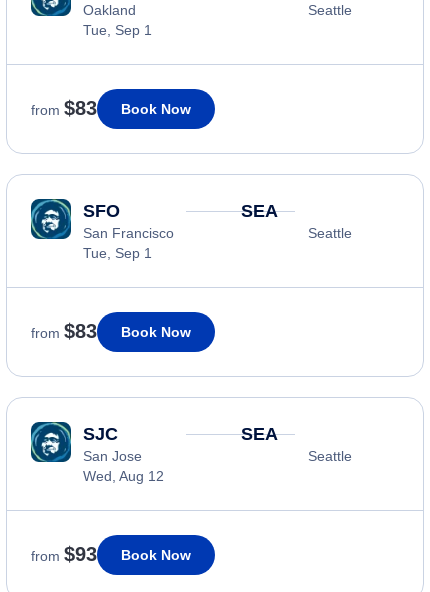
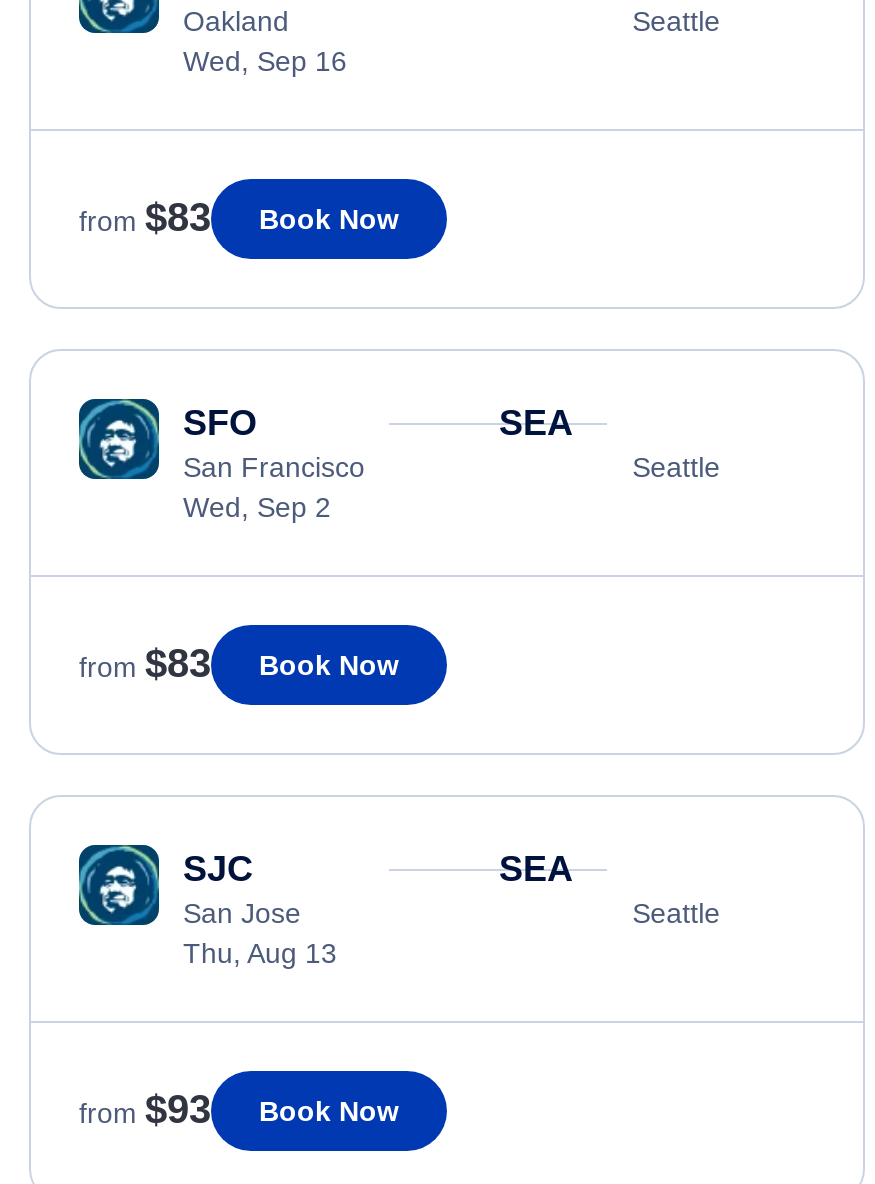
- Tue, Sep 1
+ Wed, Sep 16

- Tue, Sep 1
+ Wed, Sep 2

- Wed, Aug 12
+ Thu, Aug 13
